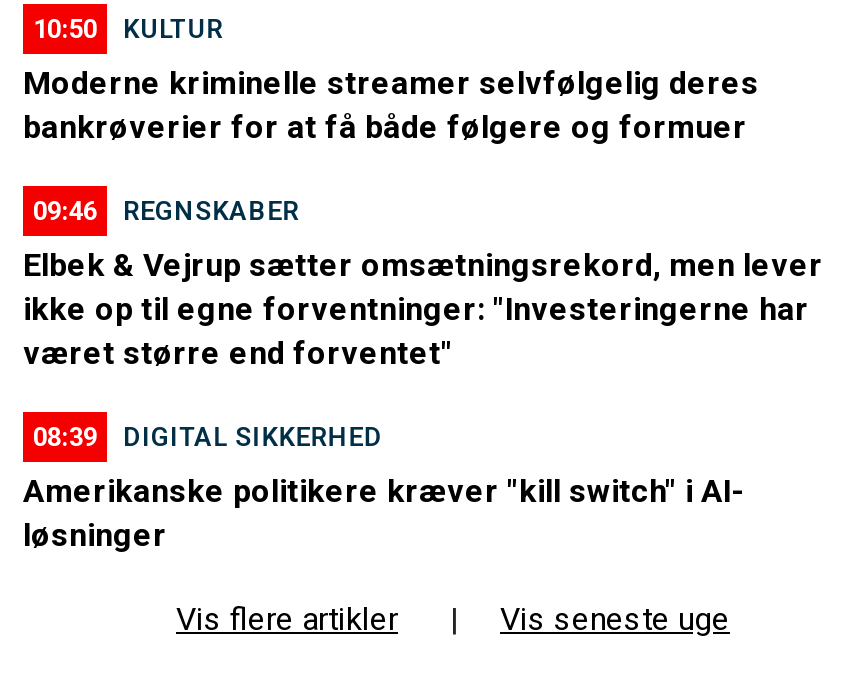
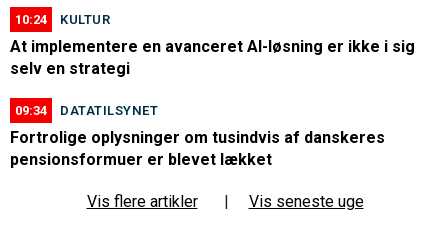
- 10:50 KULTUR
+ 10:24 KULTUR

- Moderne kriminelle streamer selvfølgelig deres
- bankrøverier for at få både følgere og formuer
- 09:46
- REGNSKABER
- Elbek & Vejrup sætter omsætningsrekord, men lever
- ikke op til egne forventninger: "Investeringerne har
- været større end forventet"
- 08:39
- DIGITAL SIKKERHED
- Amerikanske politikere kræver "kill switch" i AI-
- løsninger
+ At implementere en avanceret AI-løsning er ikke i sig
+ selv en strategi
+ 09:34
+ DATATILSYNET
+ Fortrolige oplysninger om tusindvis af danskeres
+ pensionsformuer er blevet lækket
